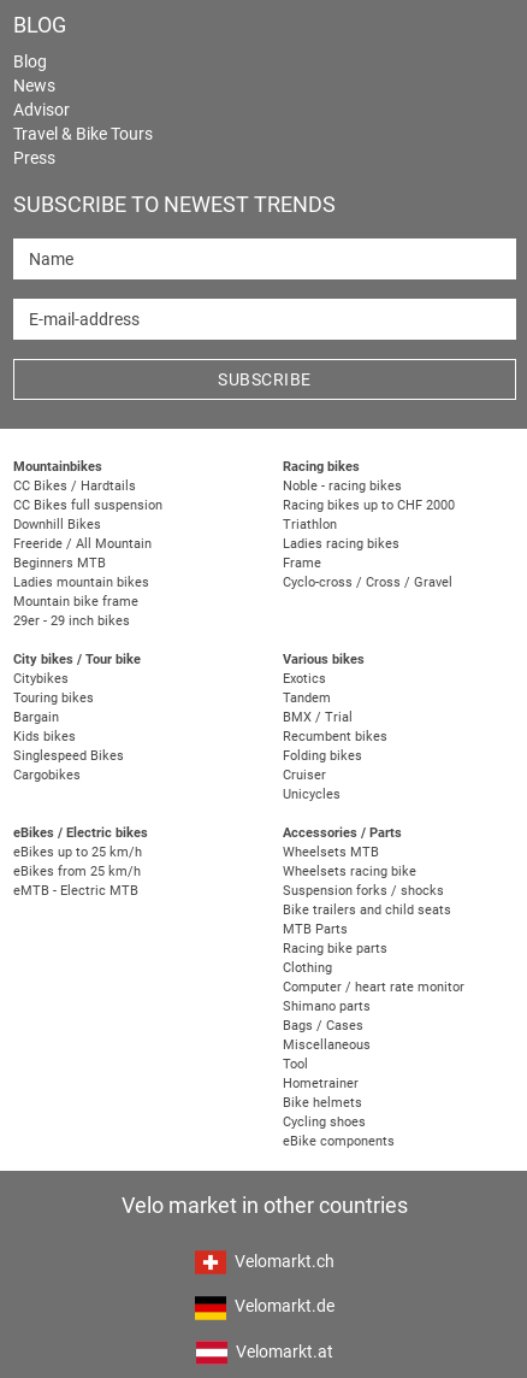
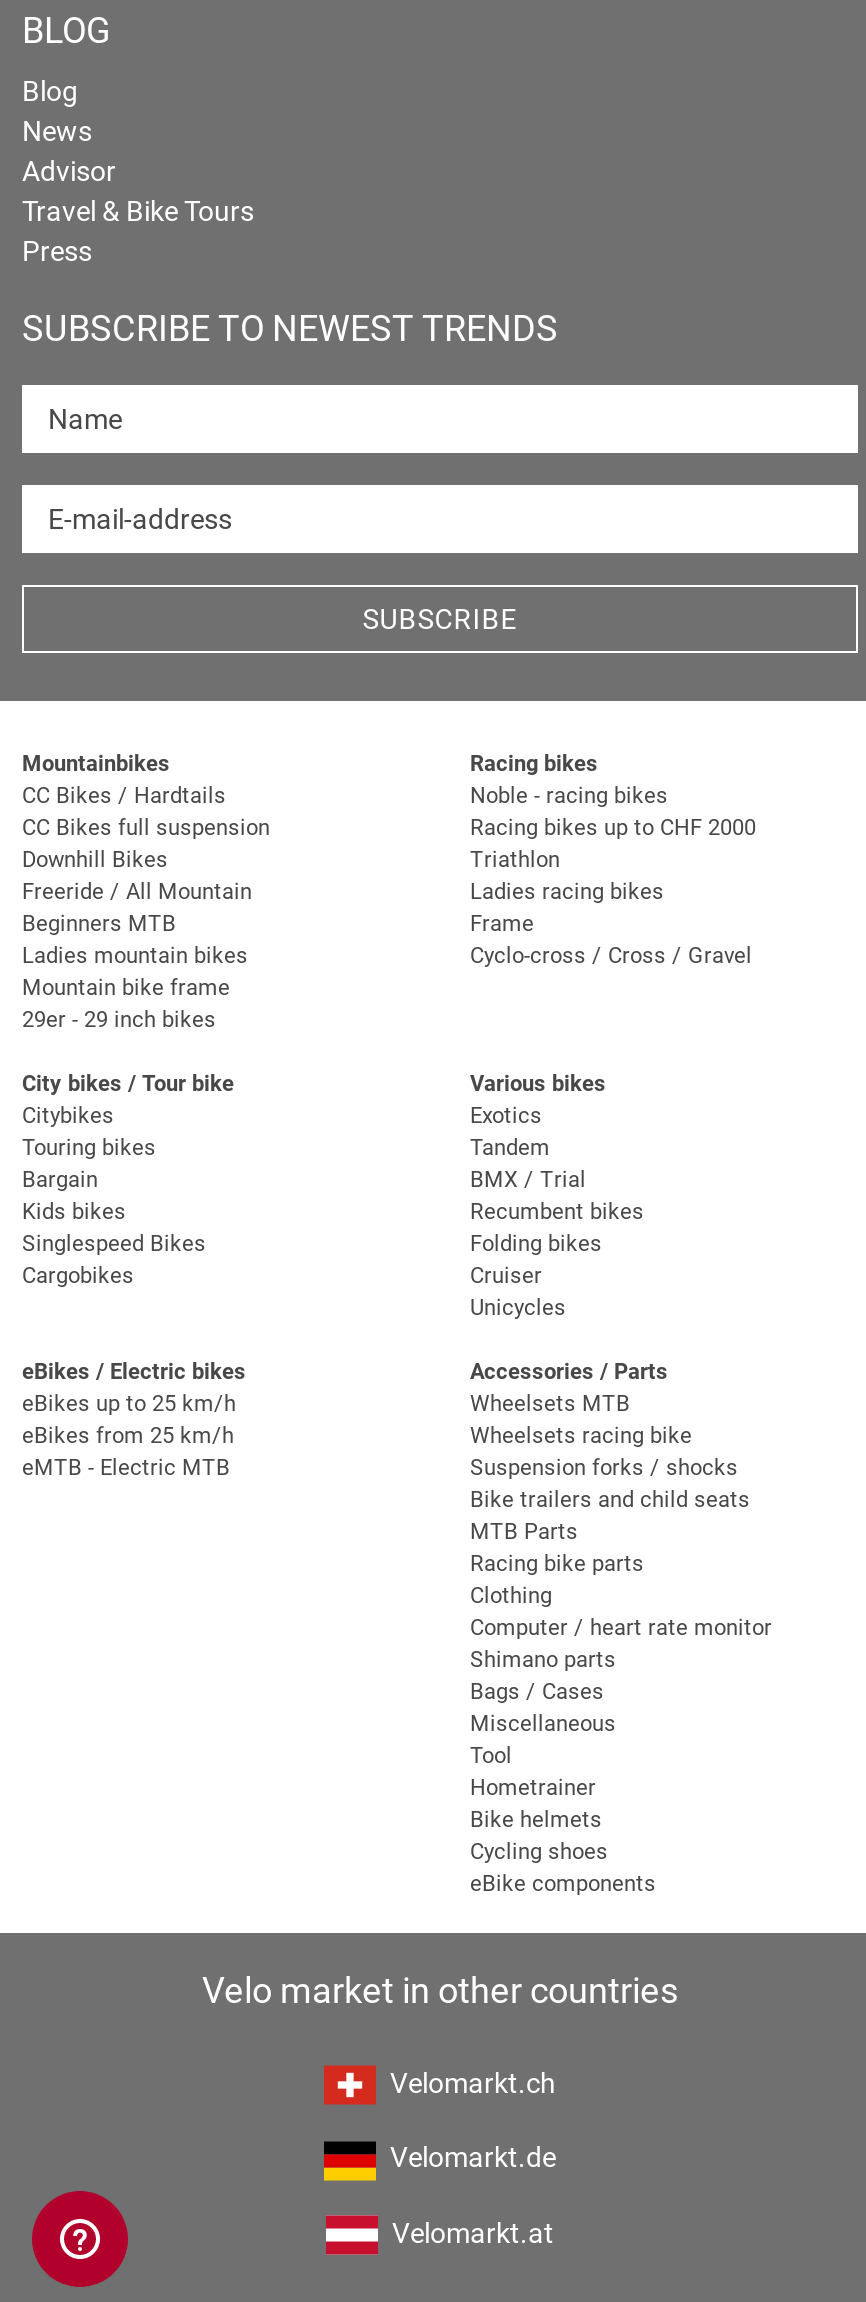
+ [image]
